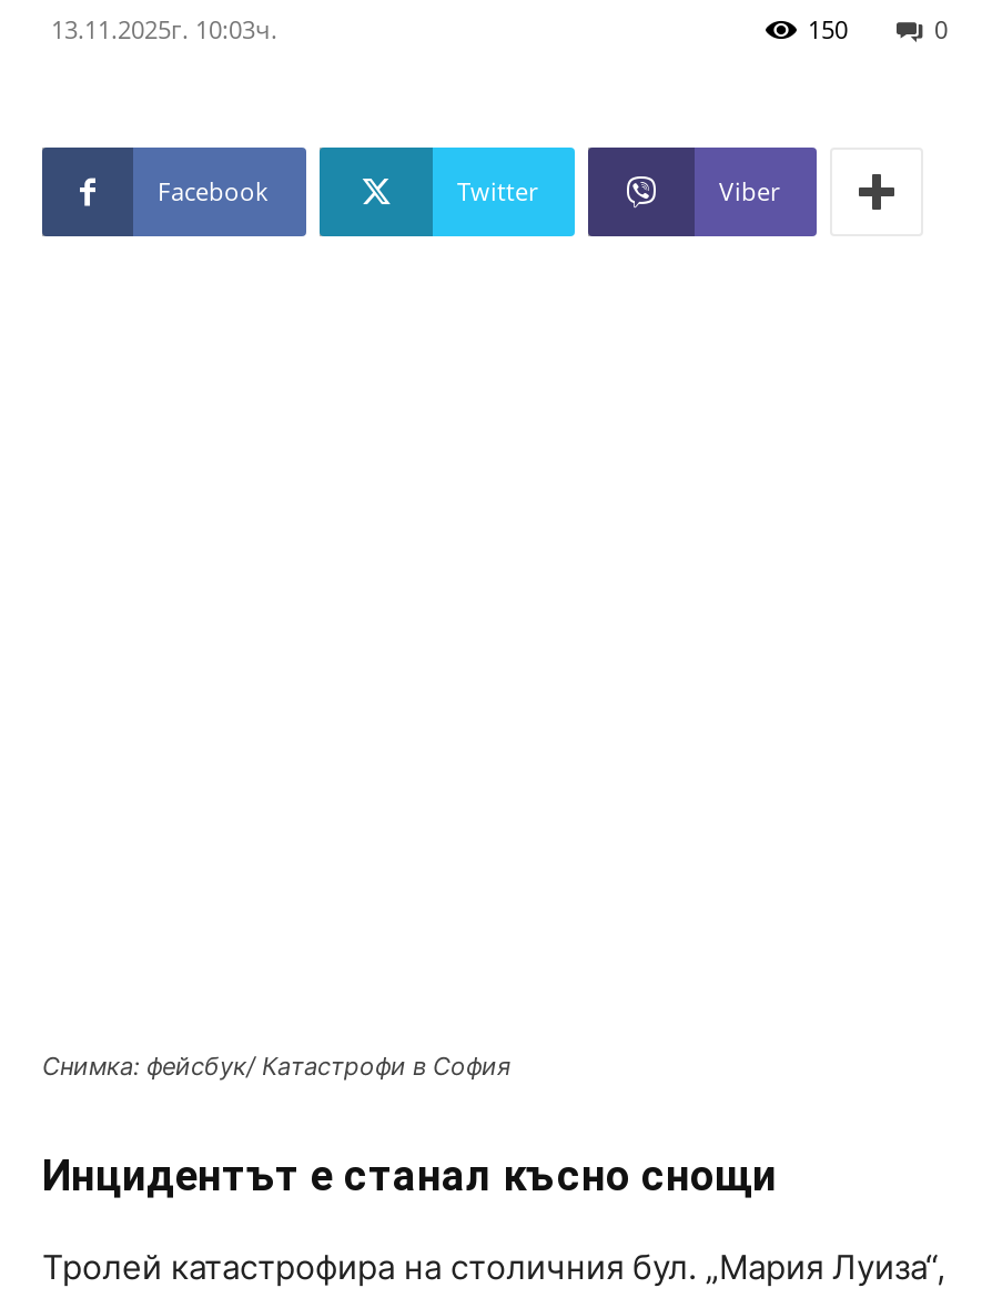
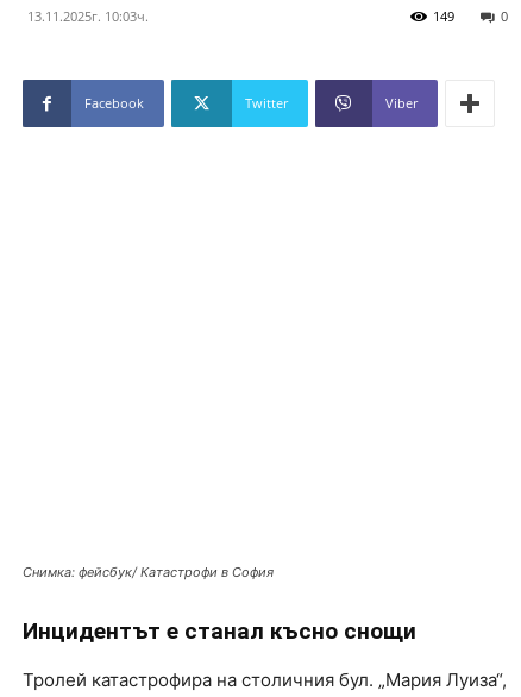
- 150
+ 149
